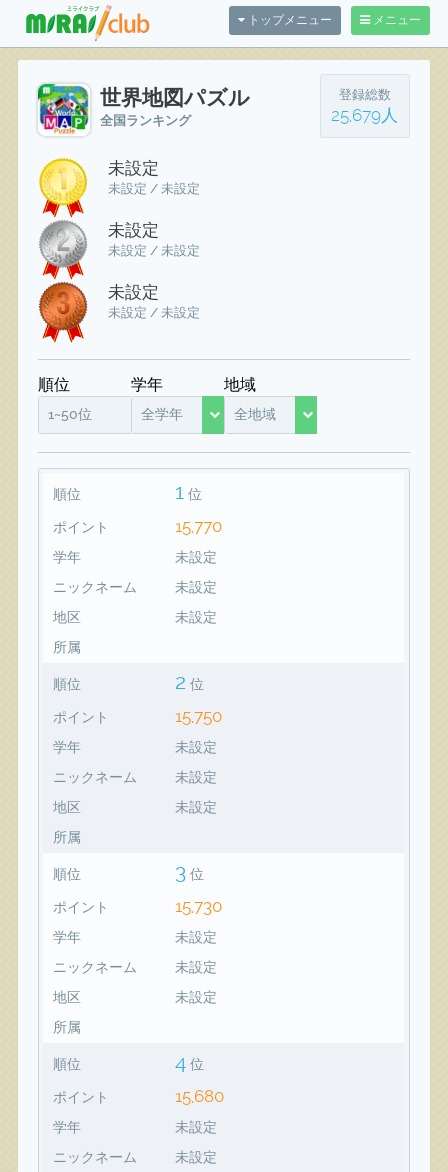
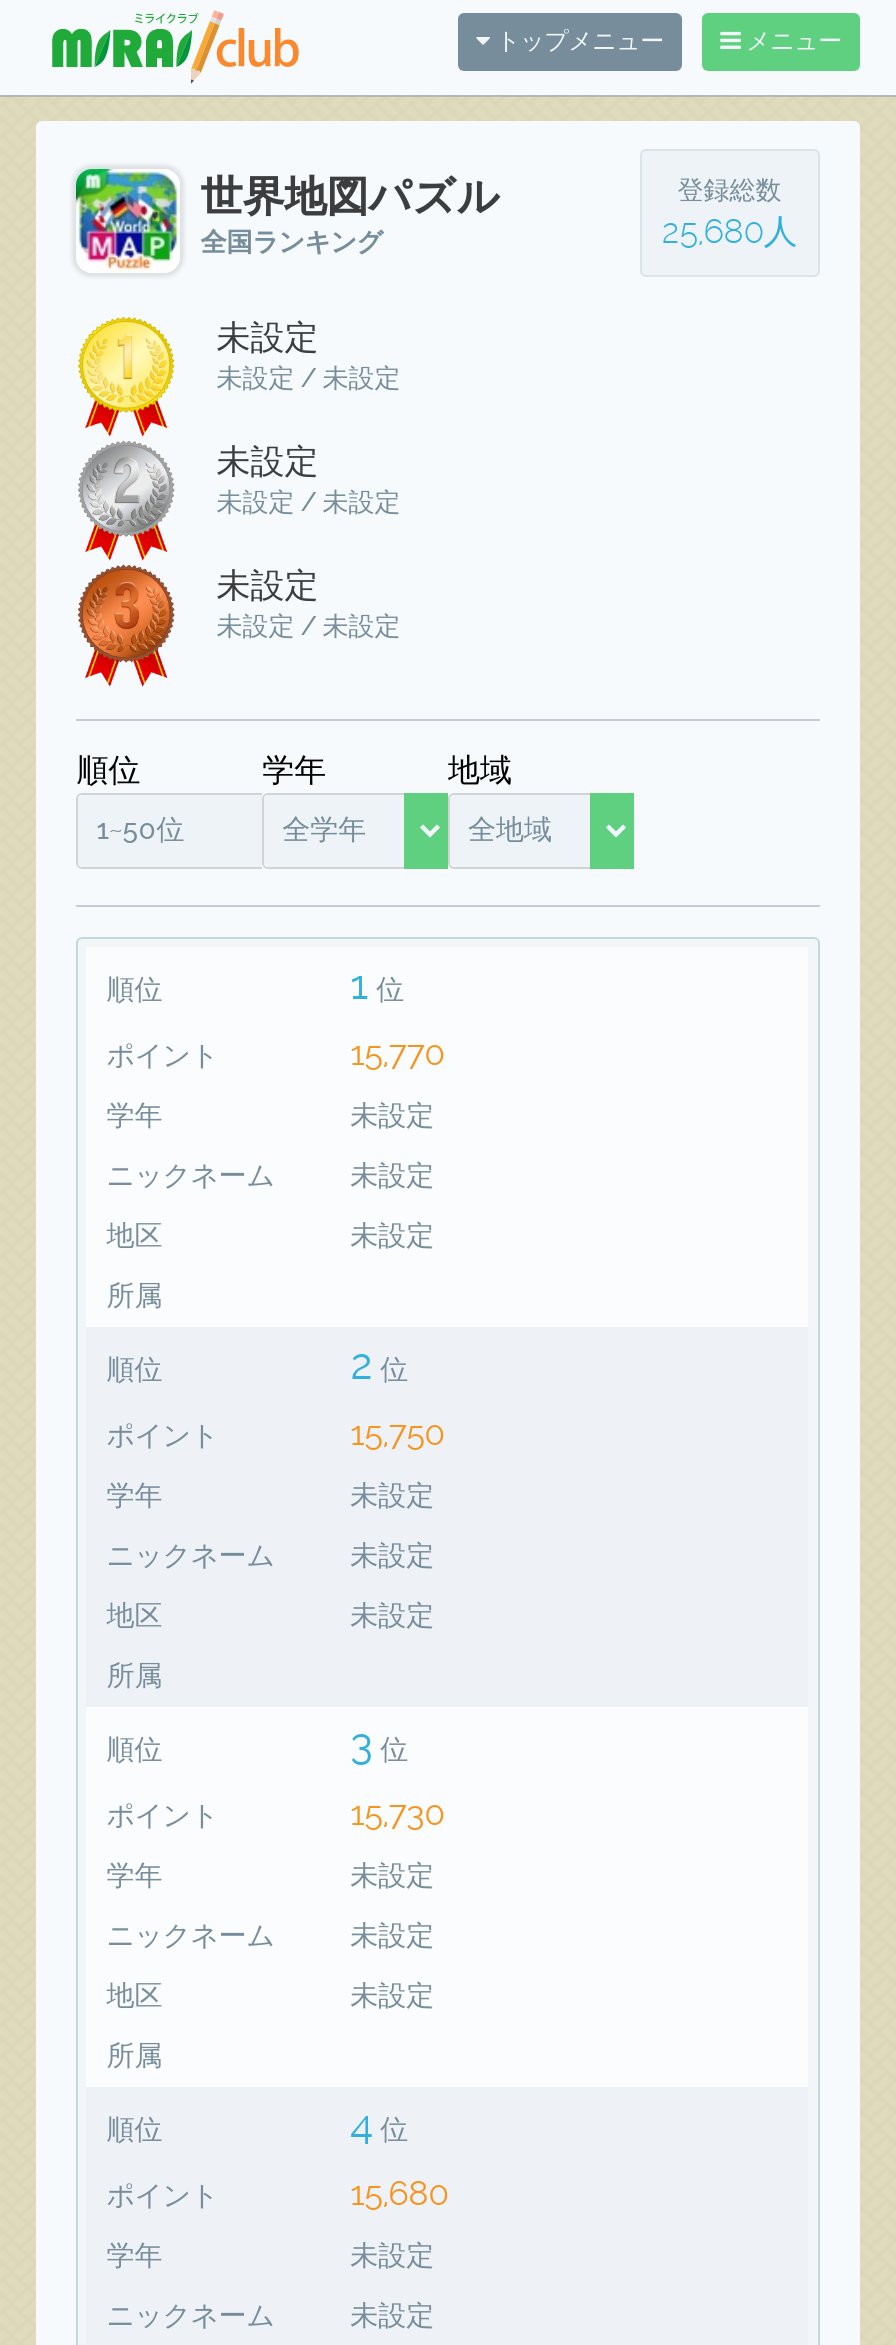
- 25,679人
+ 25,680人
